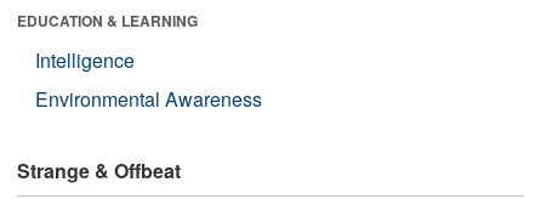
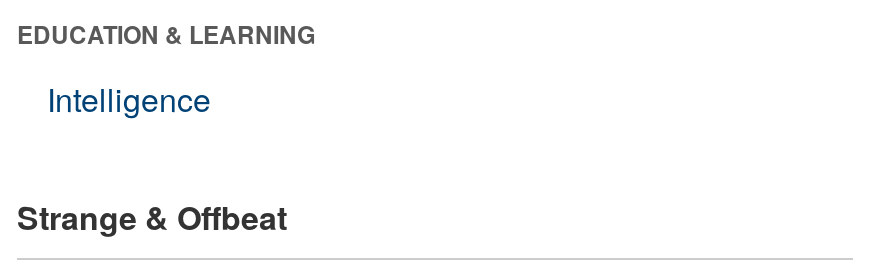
- Environmental Awareness
